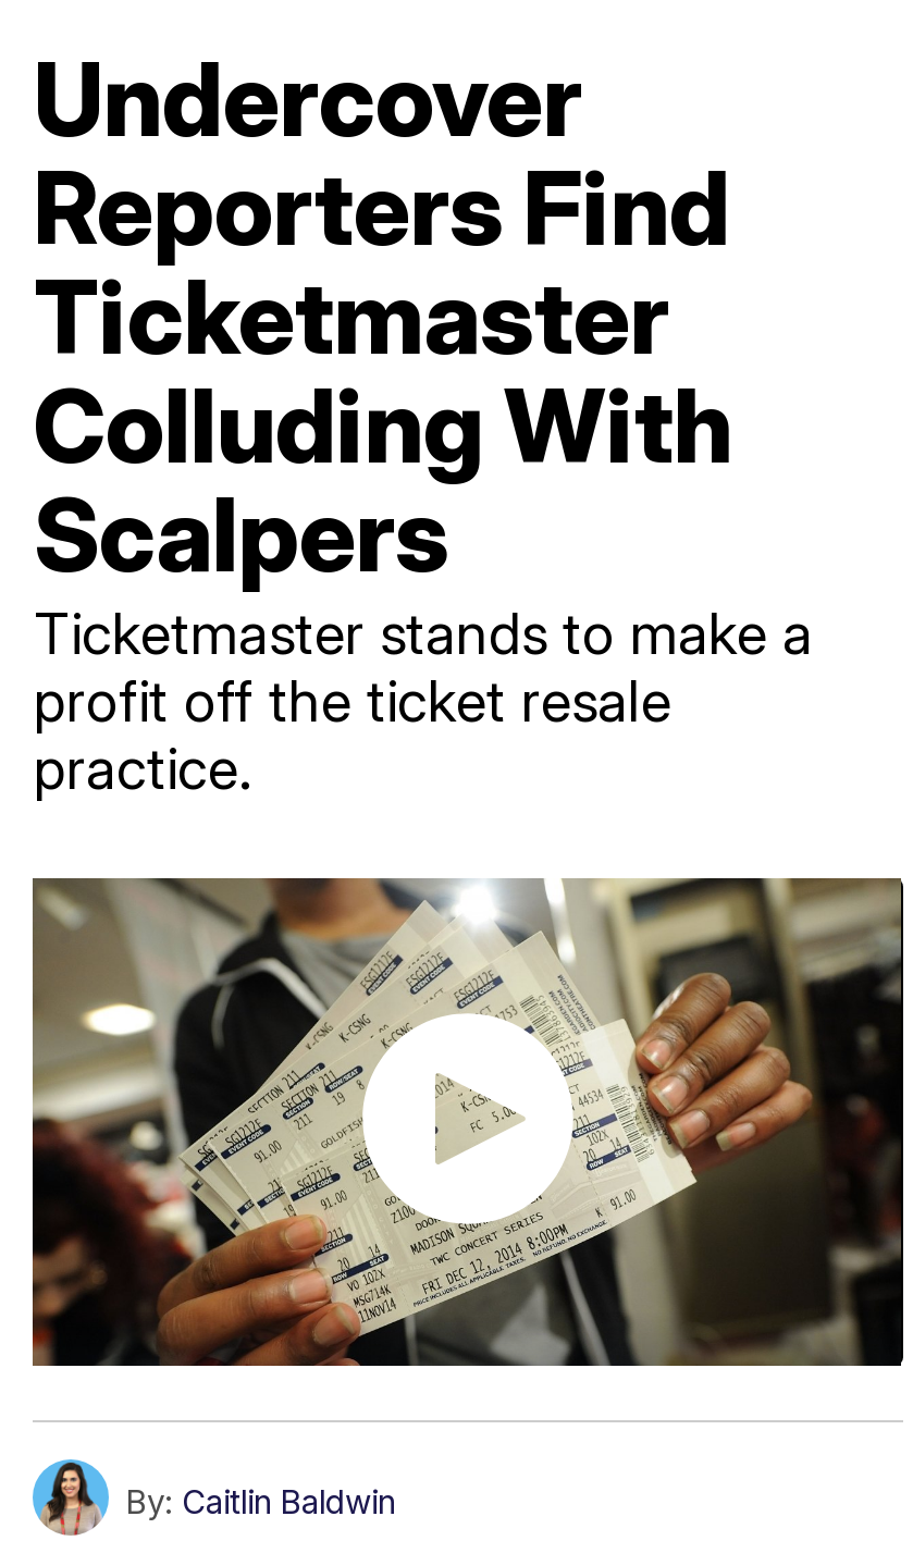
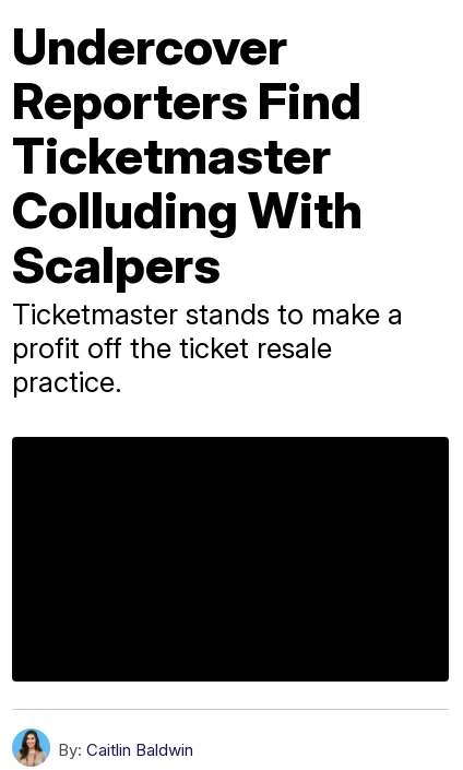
- [image]
